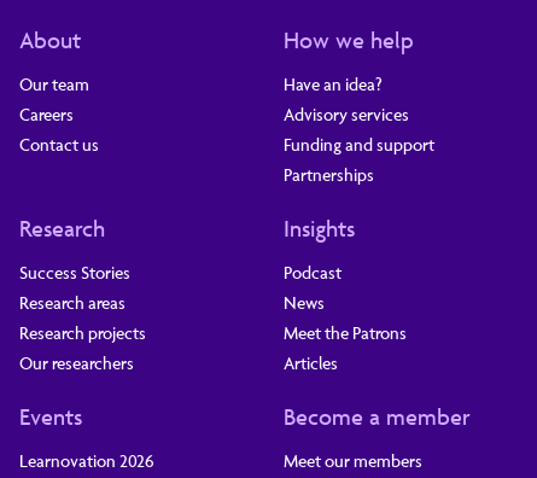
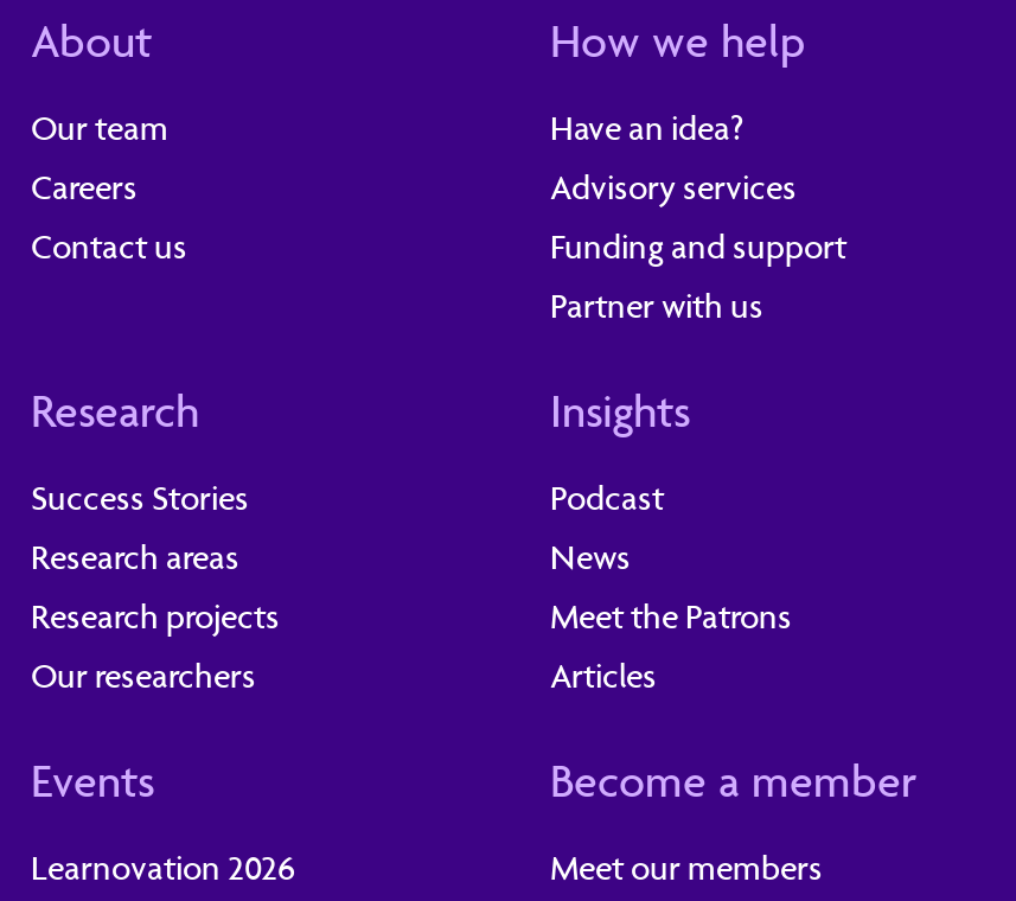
- Partnerships
+ Partner with us
